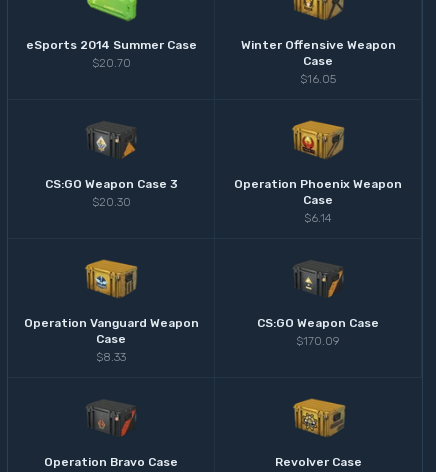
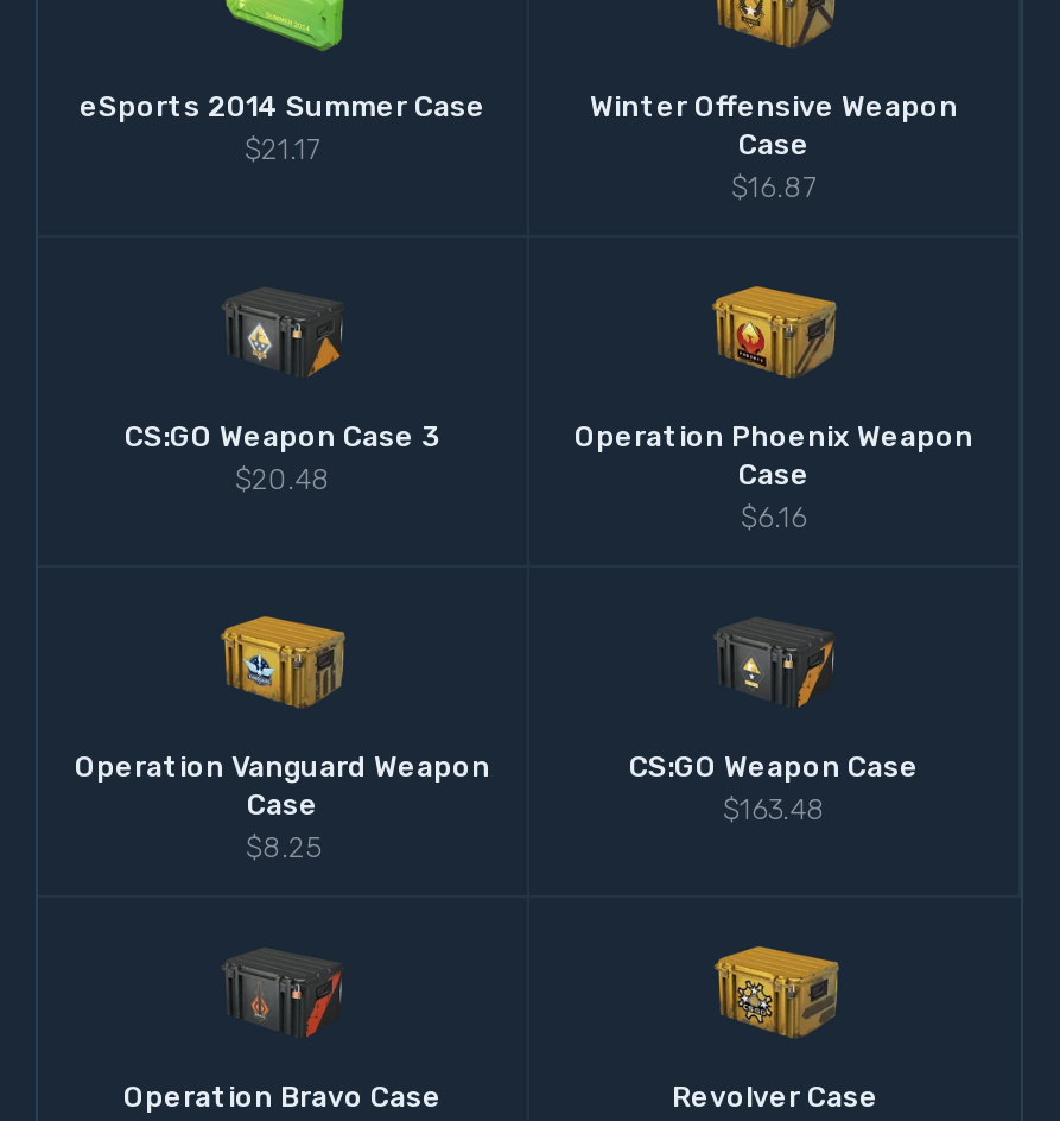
- $20.70
+ $21.17

- $16.05
+ $16.87

- $20.30
+ $20.48

- $6.14
+ $6.16

- $170.09
+ $163.48

- $8.33
+ $8.25
